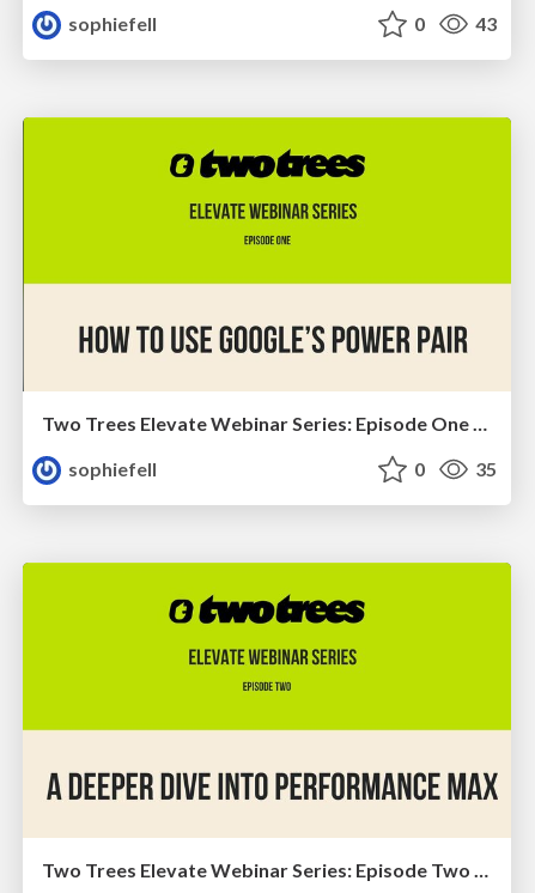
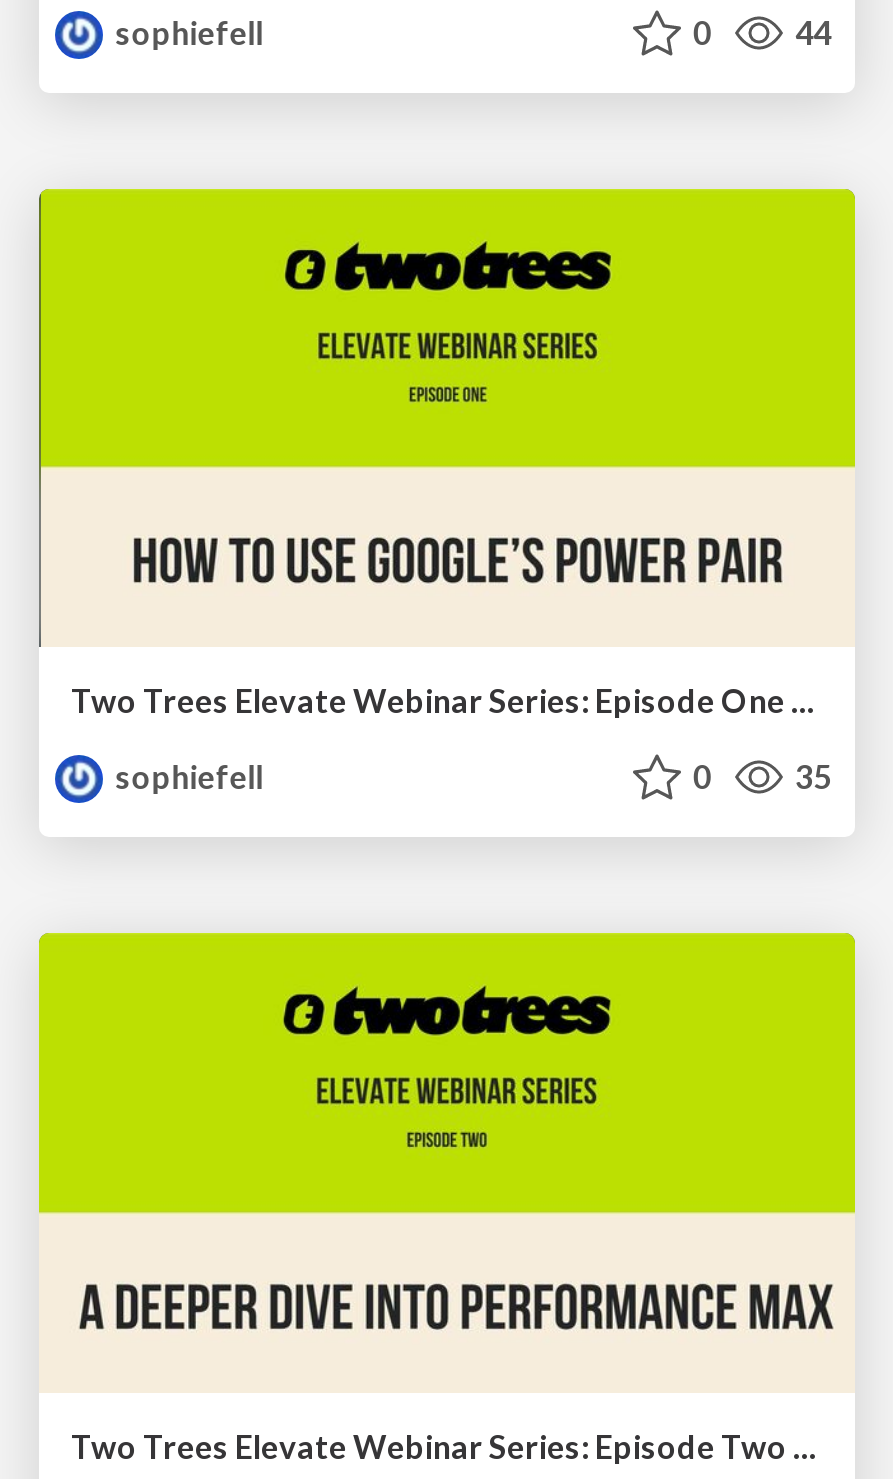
- 43
+ 44
